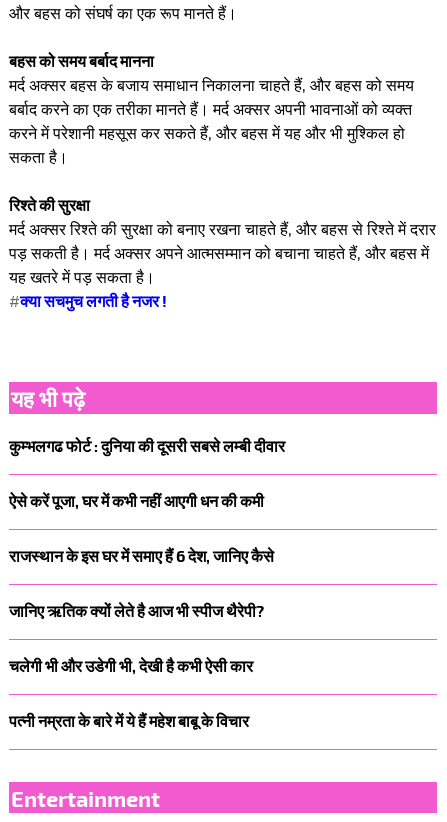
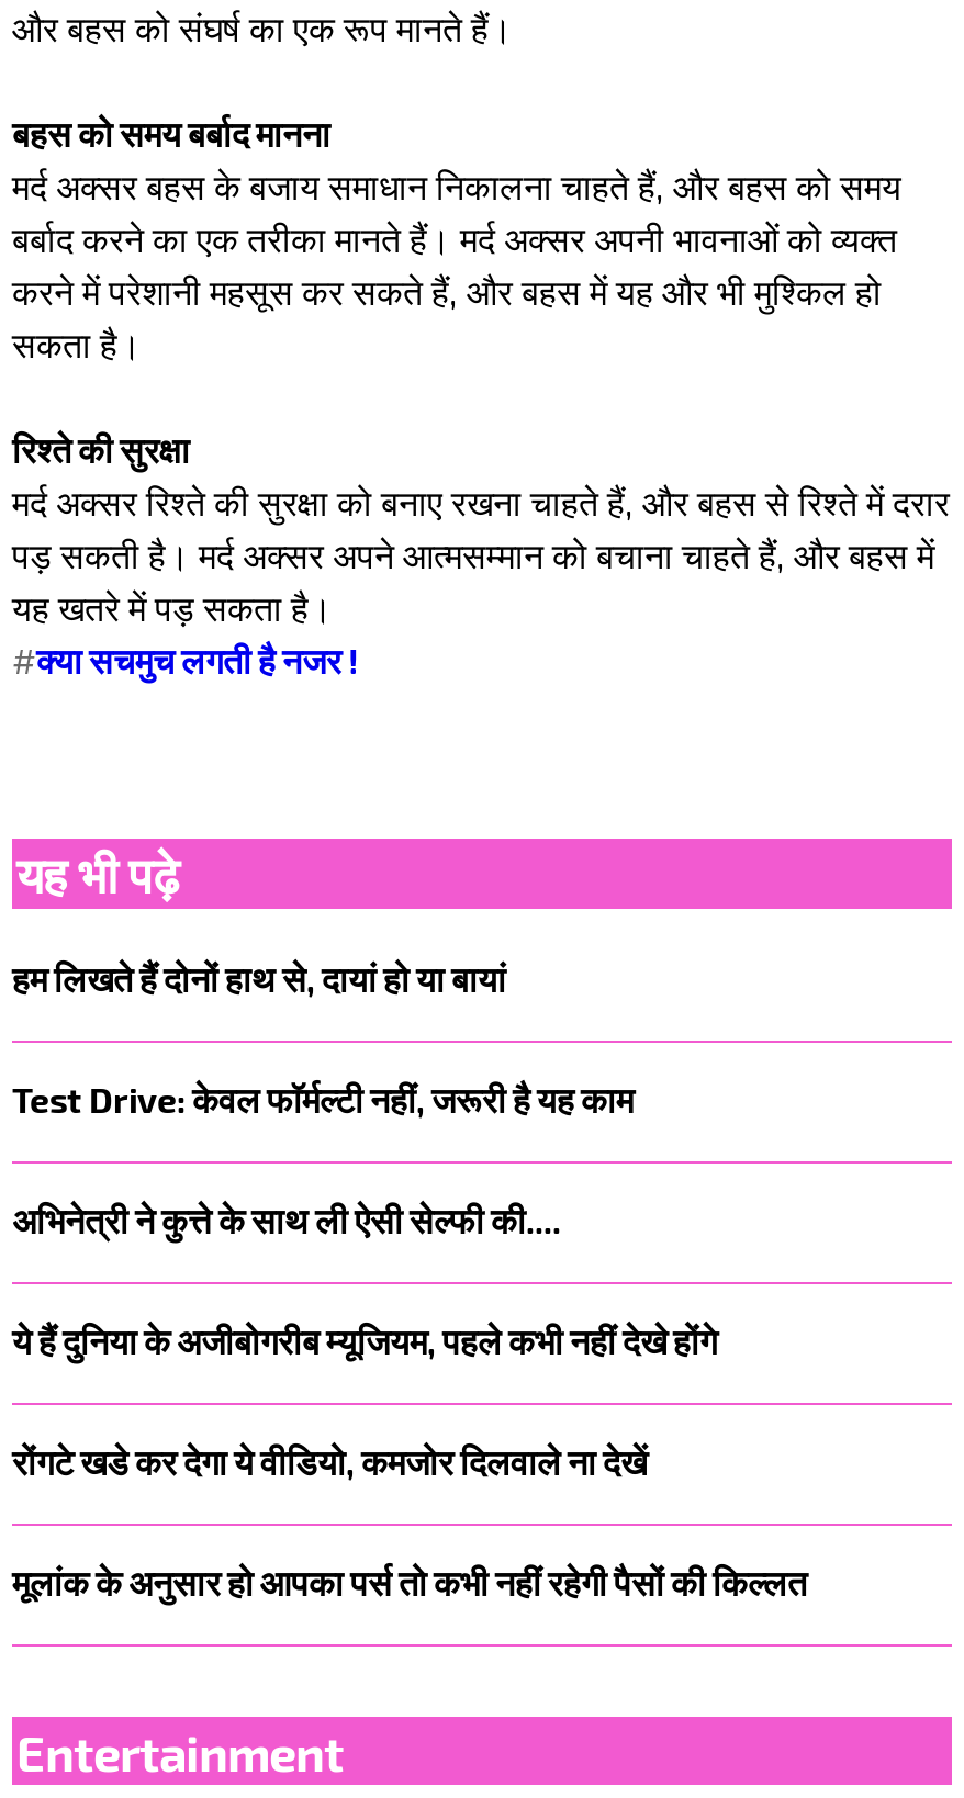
- कुम्भलगढ फोर्ट : दुनिया की दूसरी सबसे लम्बी दीवार
+ हम लिखते हैं दोनों हाथ से, दायां हो या बायां

- ऐसे करें पूजा, घर में कभी नहीं आएगी धन की कमी
+ Test Drive: केवल फाॅर्मल्टी नहीं, जरूरी है यह काम

- राजस्थान के इस घर में समाए हैं 6 देश, जानिए कैसे
+ अभिनेत्री ने कुत्ते के साथ ली ऐसी सेल्फी की....

- जानिए ऋतिक क्यों लेते है आज भी स्पीज थैरेपी?
+ ये हैं दुनिया के अजीबोगरीब म्यूजियम, पहले कभी नहीं देखे होंगे

- चलेगी भी और उडेगी भी, देखी है कभी ऐसी कार
+ रोंगटे खडे कर देगा ये वीडियो, कमजोर दिलवाले ना देखें

- पत्नी नम्रता के बारे में ये हैं महेश बाबू के विचार
+ मूलांक के अनुसार हो आपका पर्स तो कभी नहीं रहेगी पैसों की किल्लत
